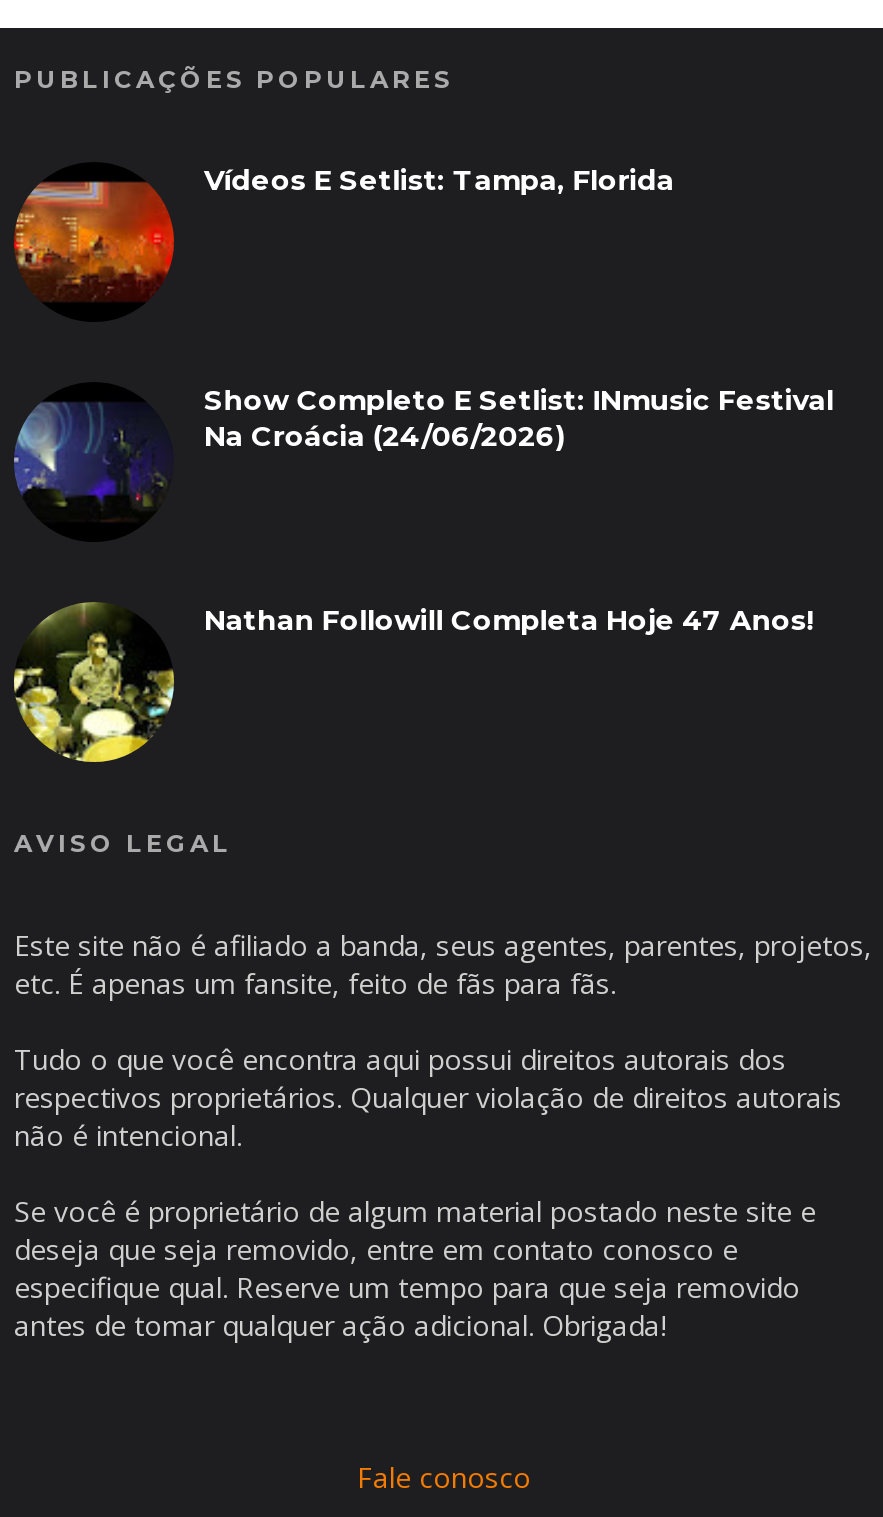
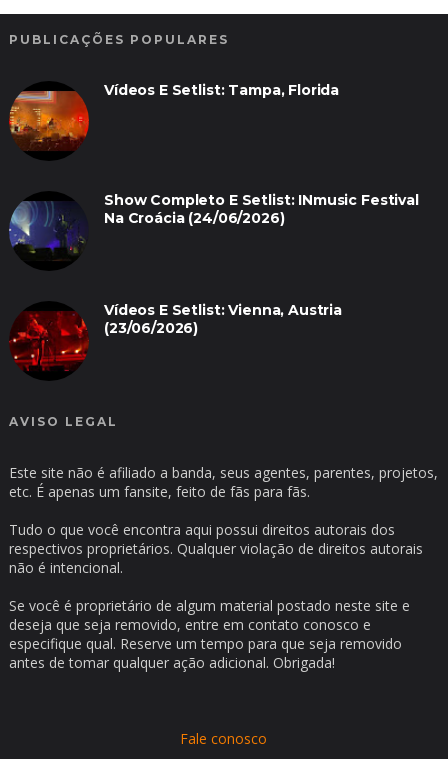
- [image]
- Nathan Followill Completa Hoje 47 Anos!
+ [image]
+ Vídeos E Setlist: Vienna, Austria
+ (23/06/2026)
